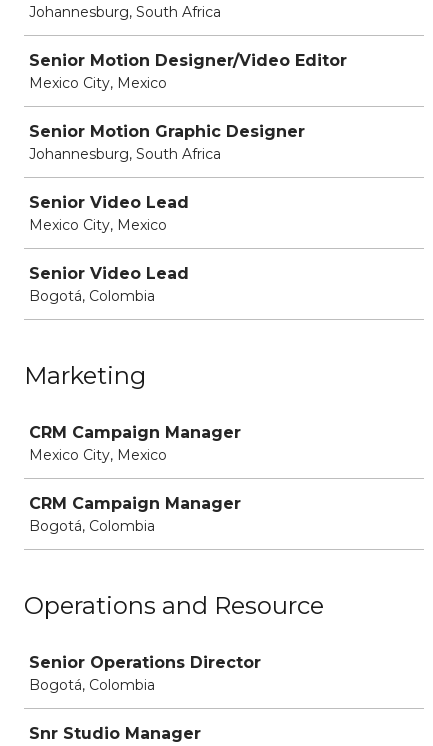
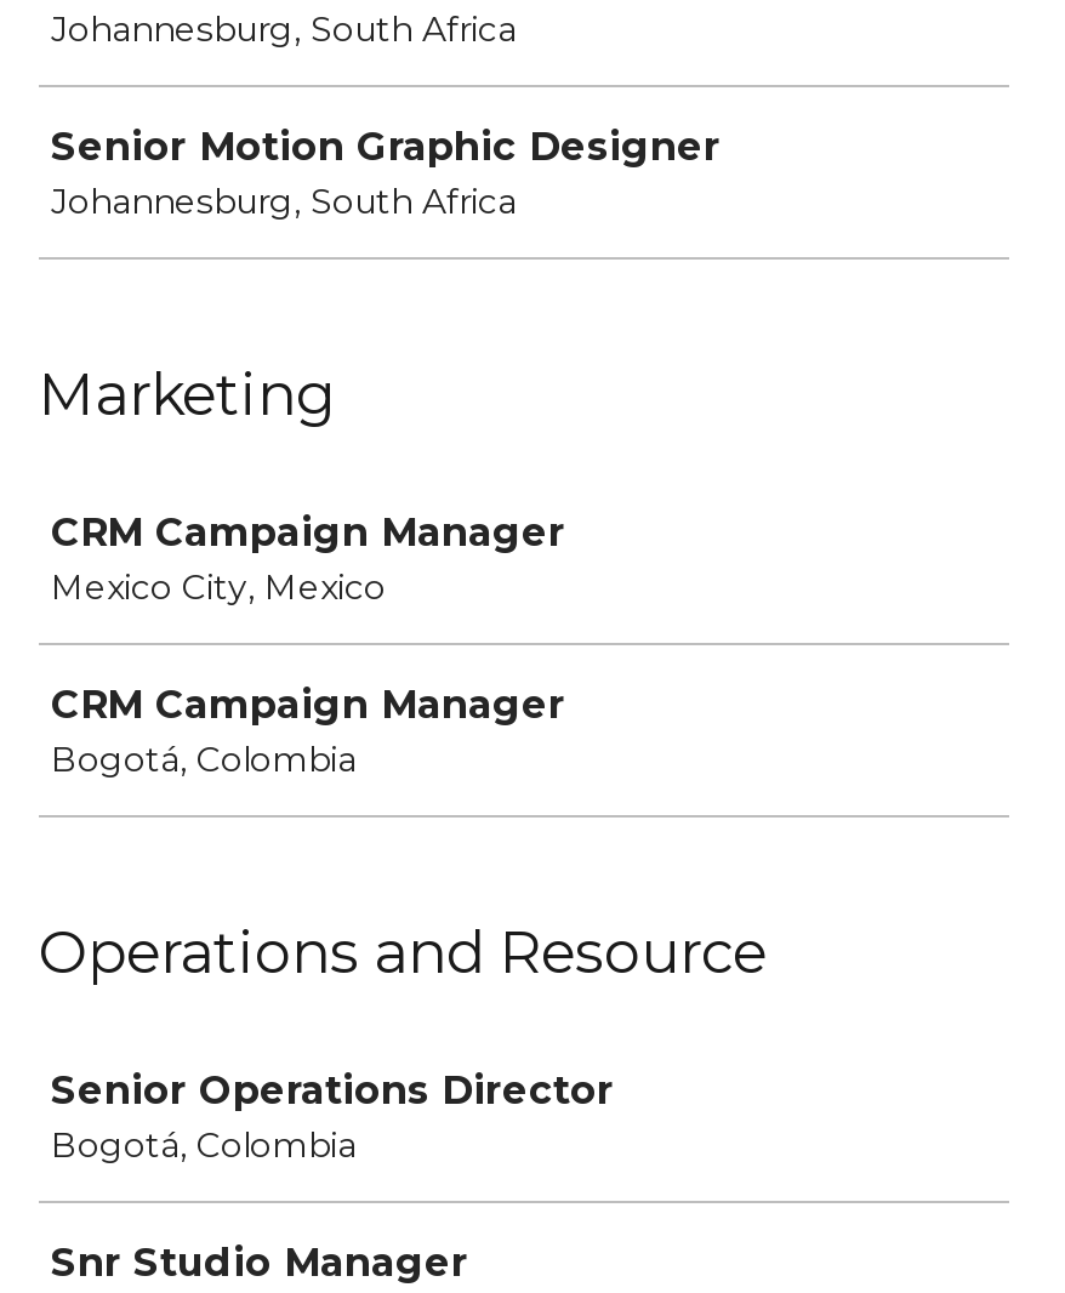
- Senior Motion Designer/Video Editor
- Mexico City, Mexico

- Senior Video Lead
- Mexico City, Mexico
- Senior Video Lead
- Bogotá, Colombia
